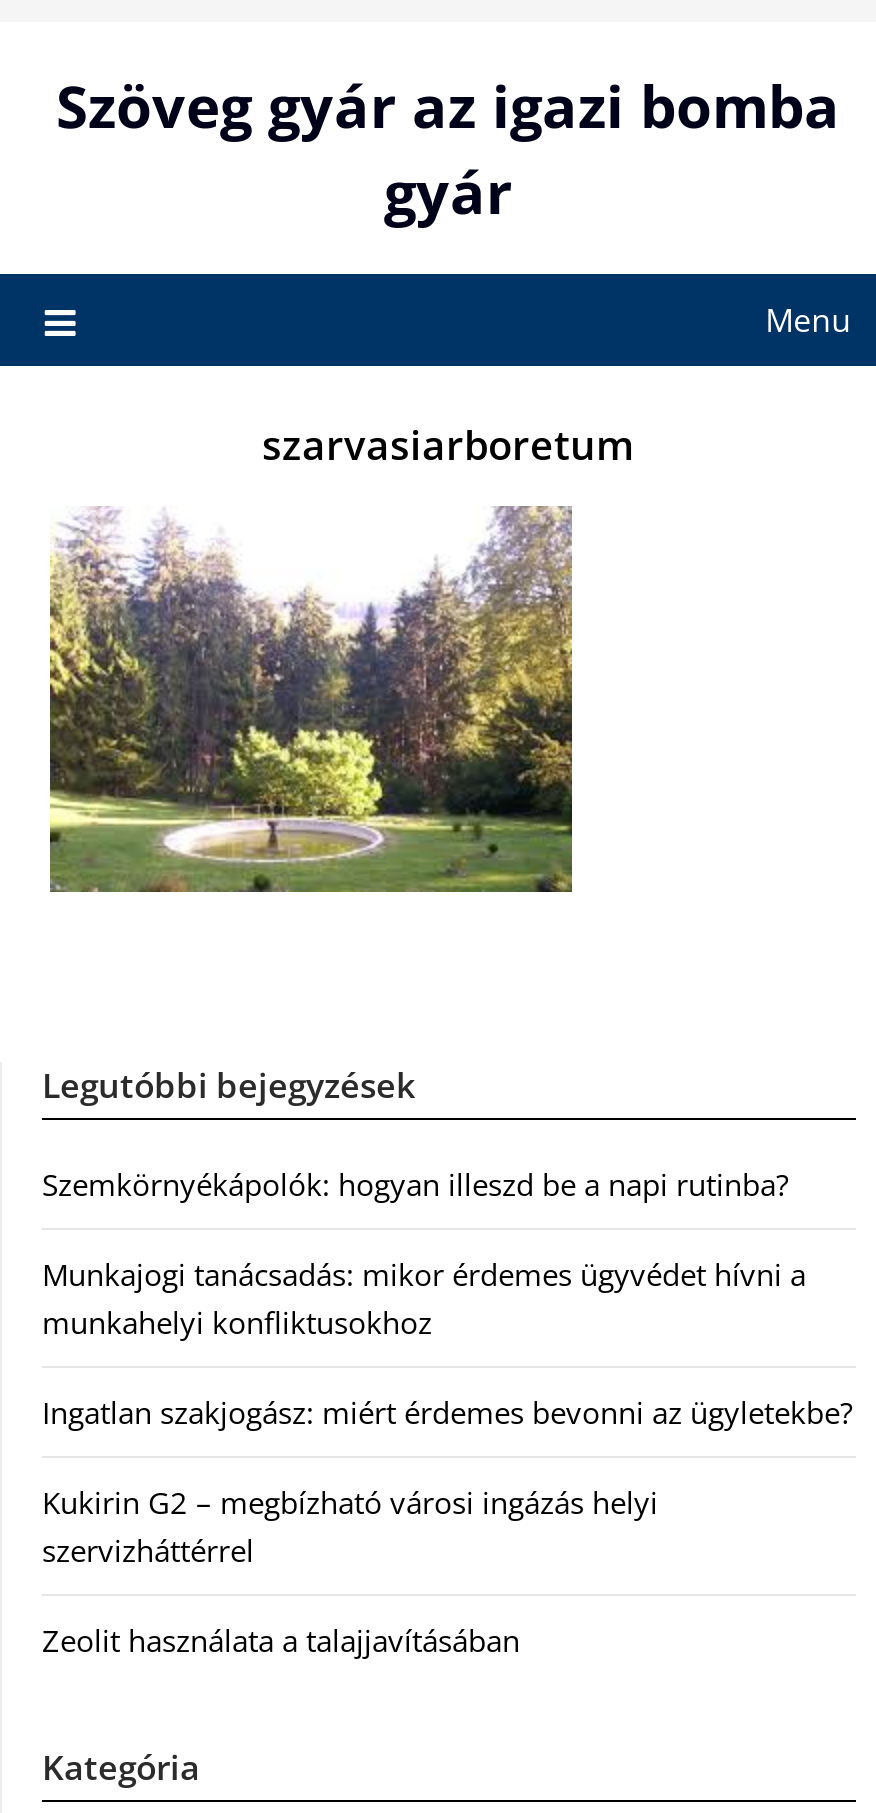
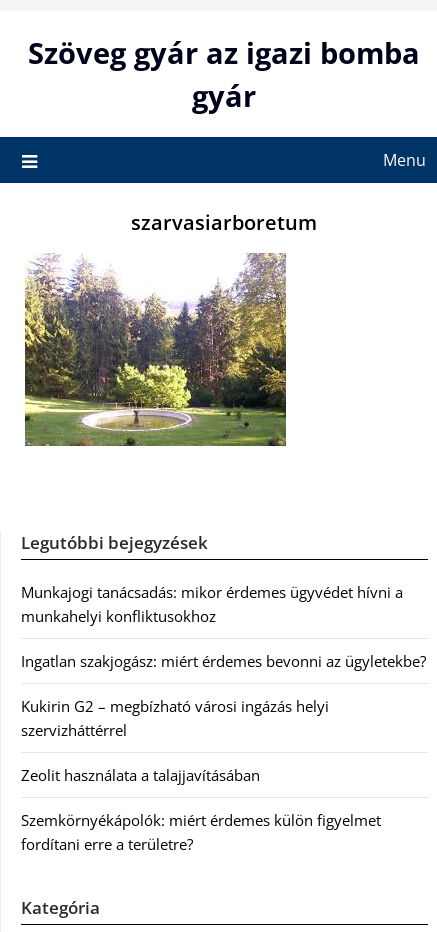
- Szemkörnyékápolók: hogyan illeszd be a napi rutinba?

moved up: Munkajogi tanácsadás: mikor érdemes ügyvédet hívni a | munkahelyi konfliktusokhoz | Ingatlan szakjogász: miért érdemes bevonni az ügyletekbe? | Kukirin G2 – megbízható városi ingázás helyi | szervizháttérrel | Zeolit használata a talajjavításában

+ Szemkörnyékápolók: miért érdemes külön figyelmet
+ fordítani erre a területre?
